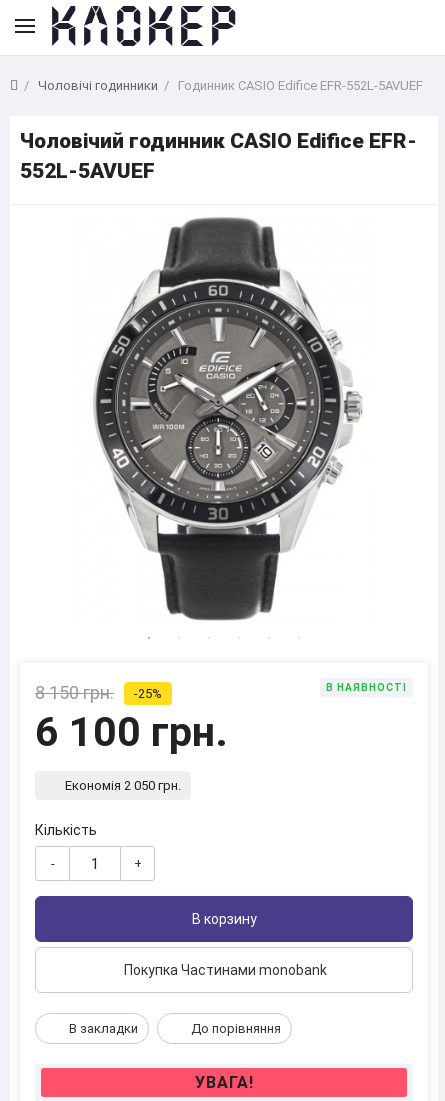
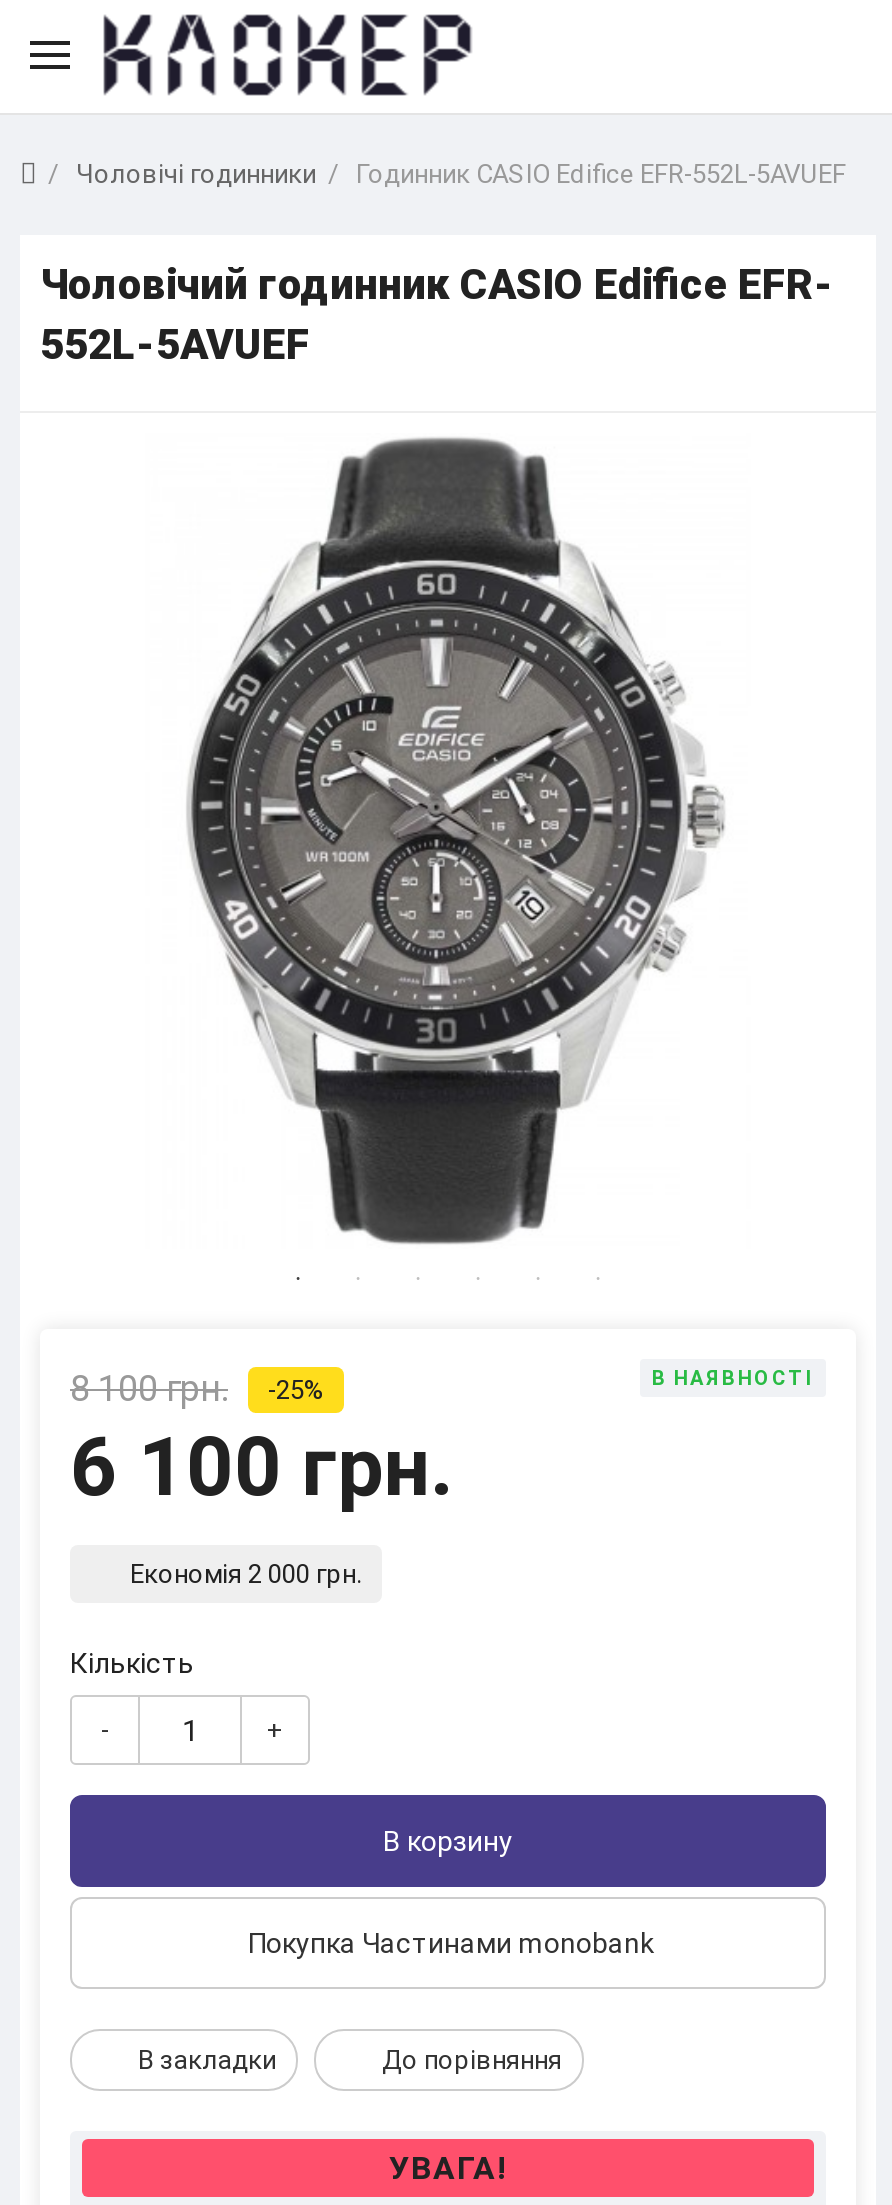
- 8 150 грн. -25%
+ 8 100 грн. -25%

- Економія 2 050 грн.
+ Економія 2 000 грн.
